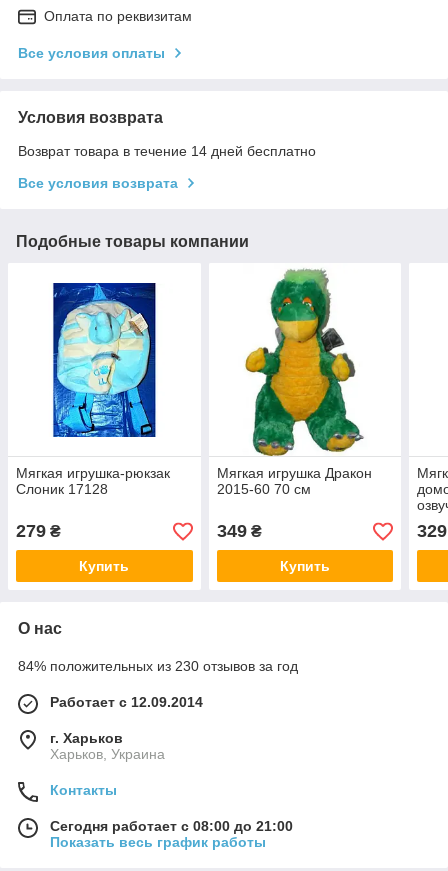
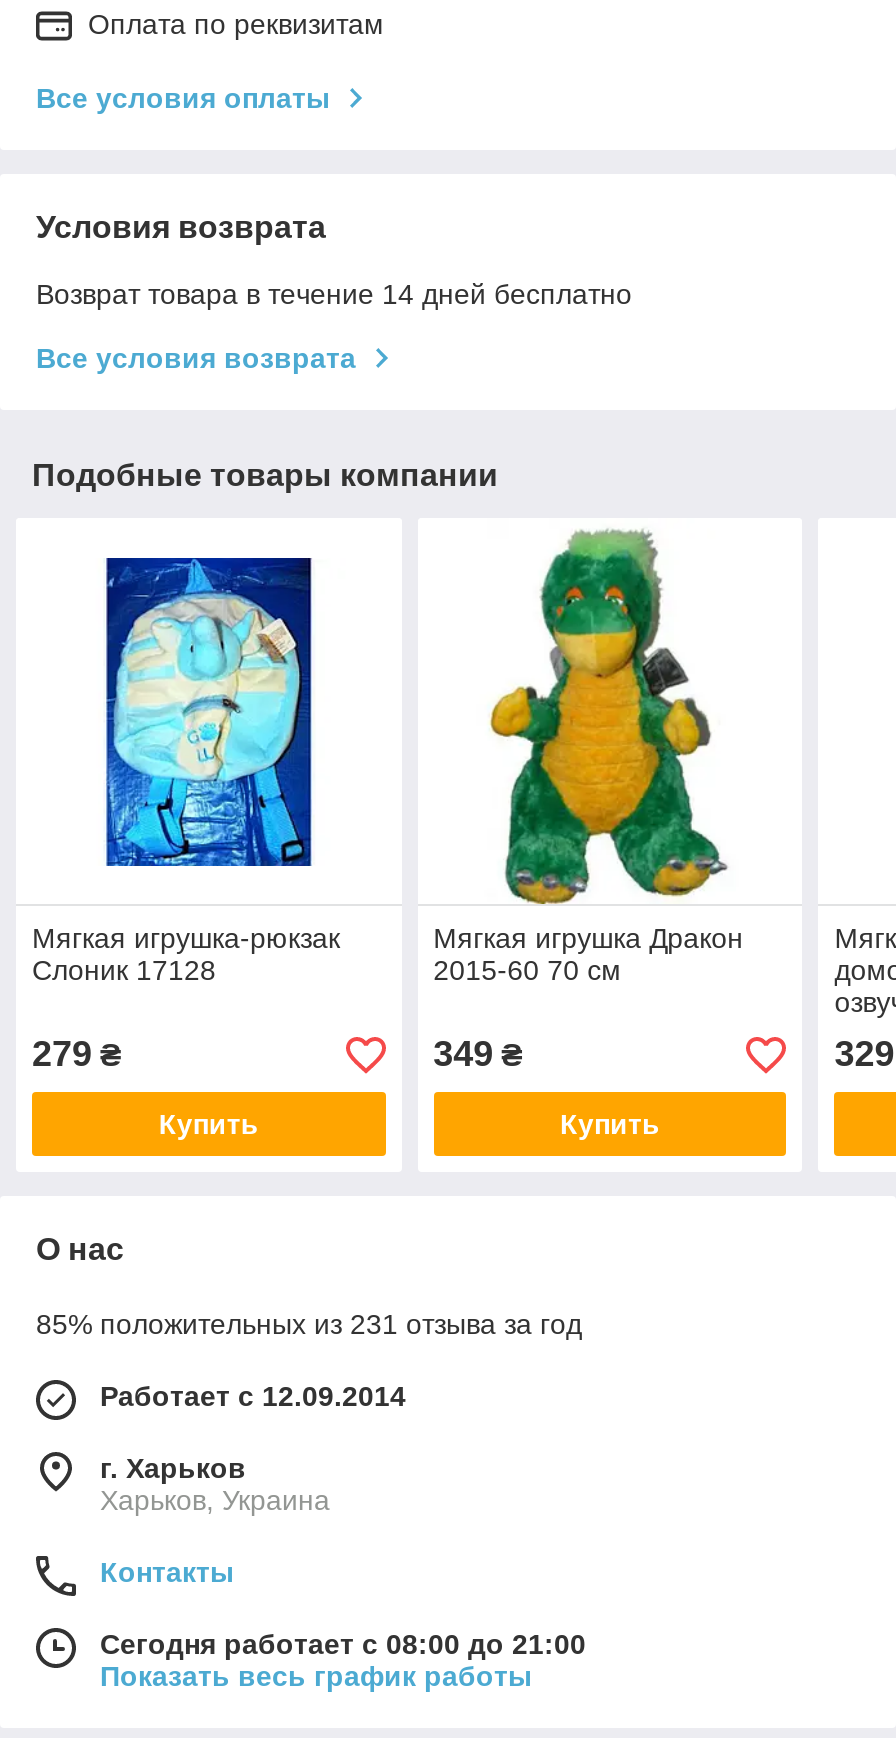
- 84% положительных из 230 отзывов за год
+ 85% положительных из 231 отзыва за год
